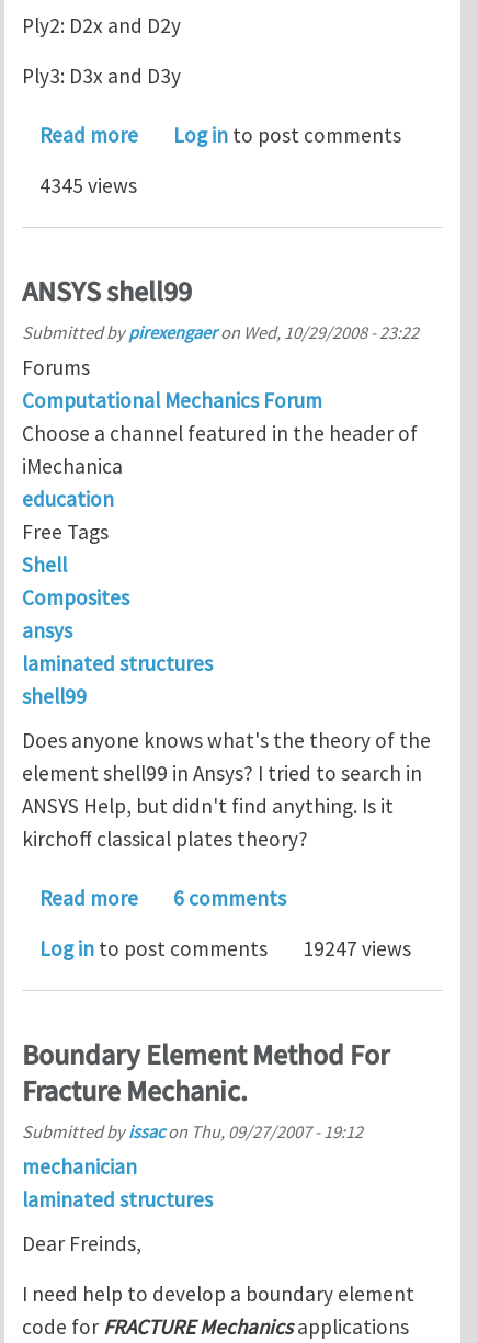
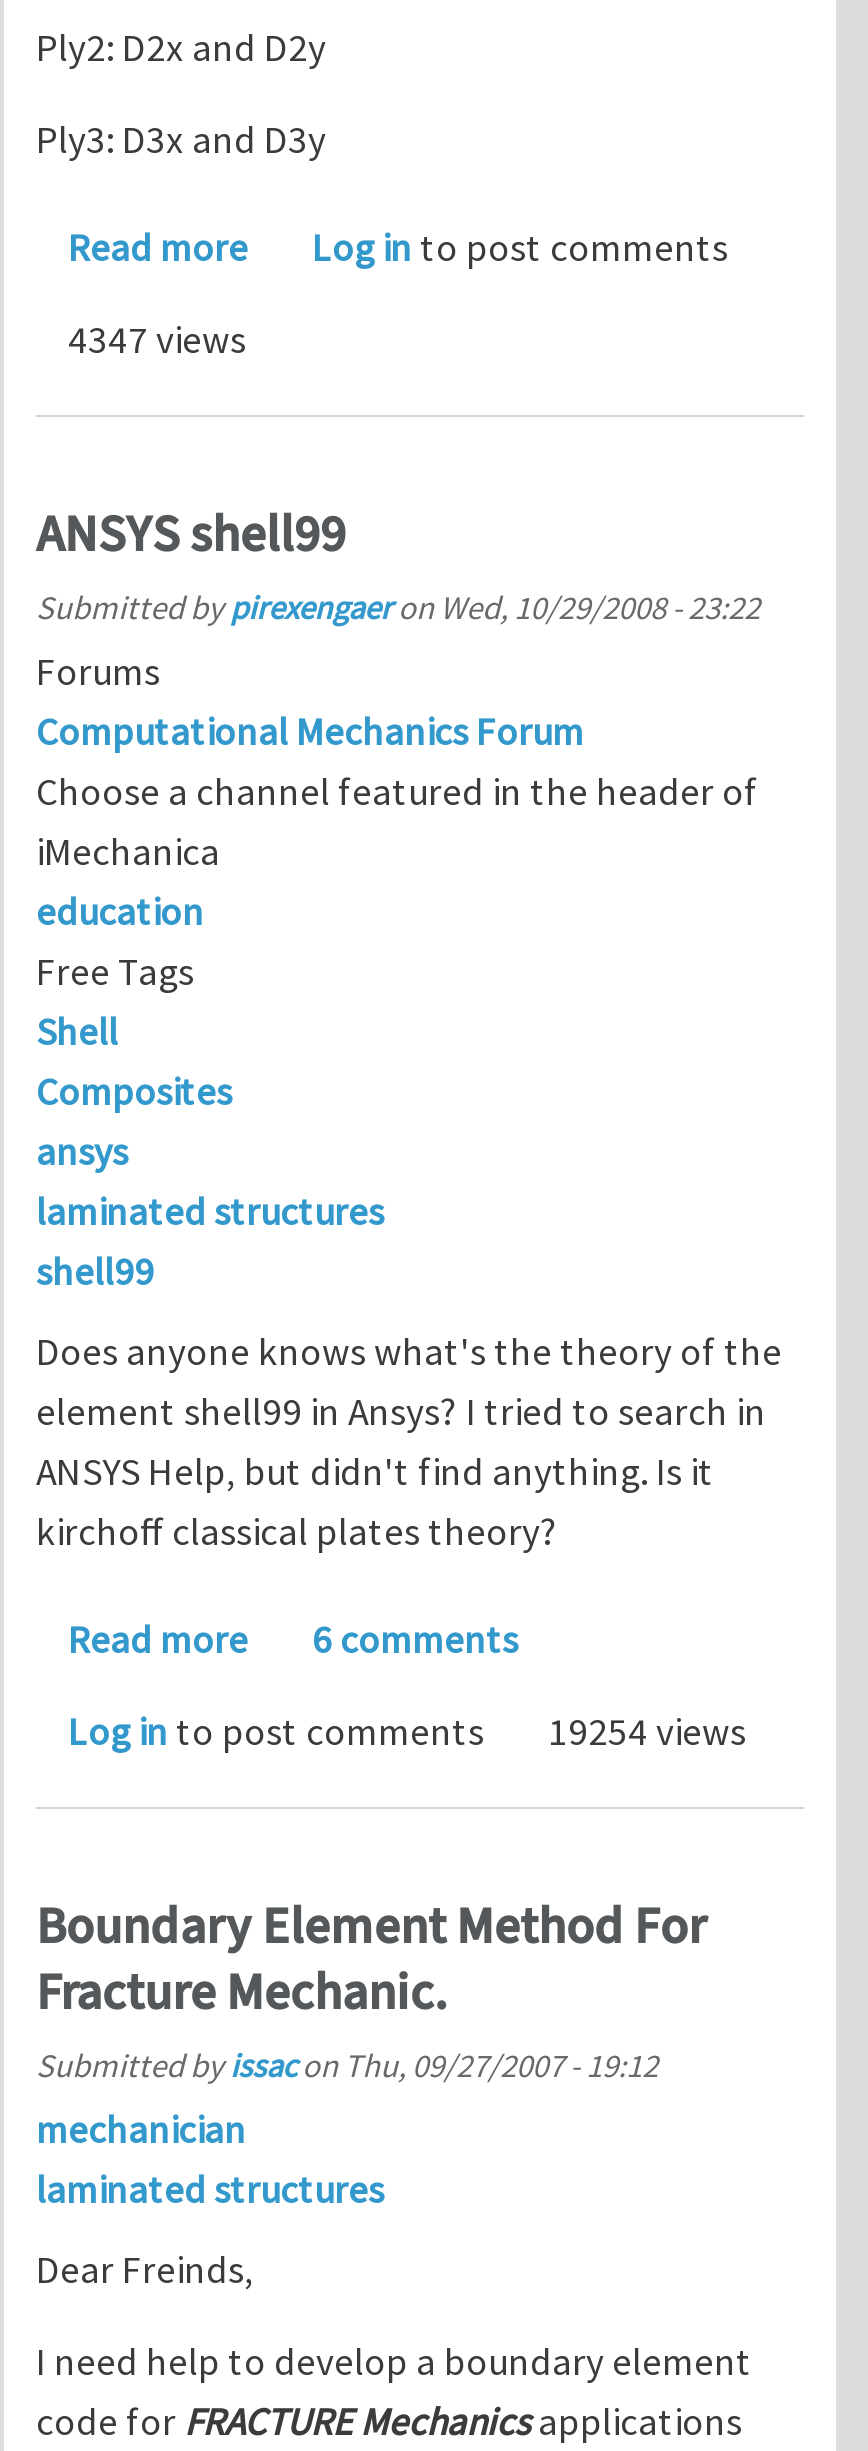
- 4345 views
+ 4347 views

- Log in to post comments 19247 views
+ Log in to post comments 19254 views
